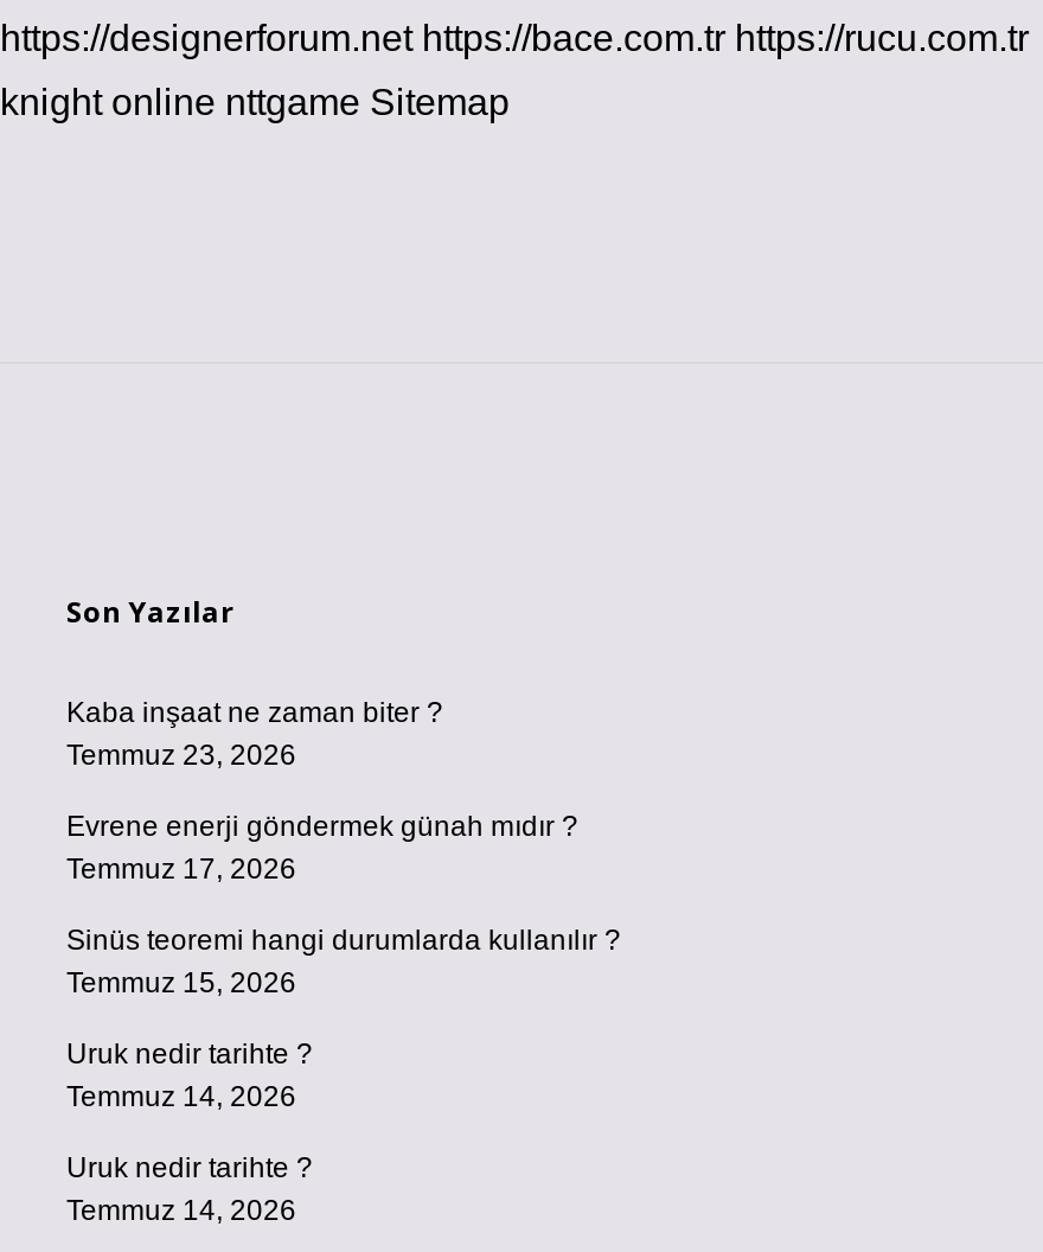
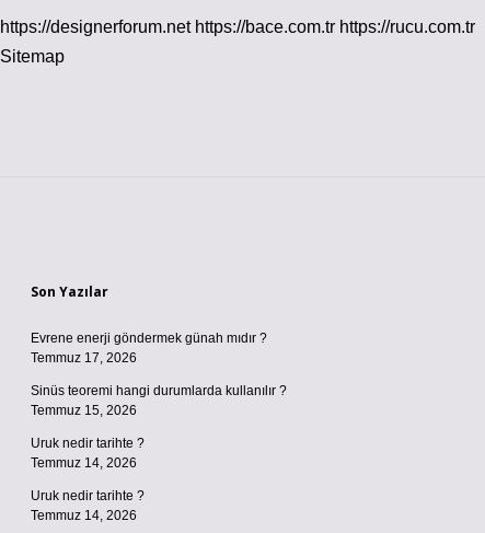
- knight online nttgame Sitemap
+ Sitemap

- Kaba inşaat ne zaman biter ?
- Temmuz 23, 2026
